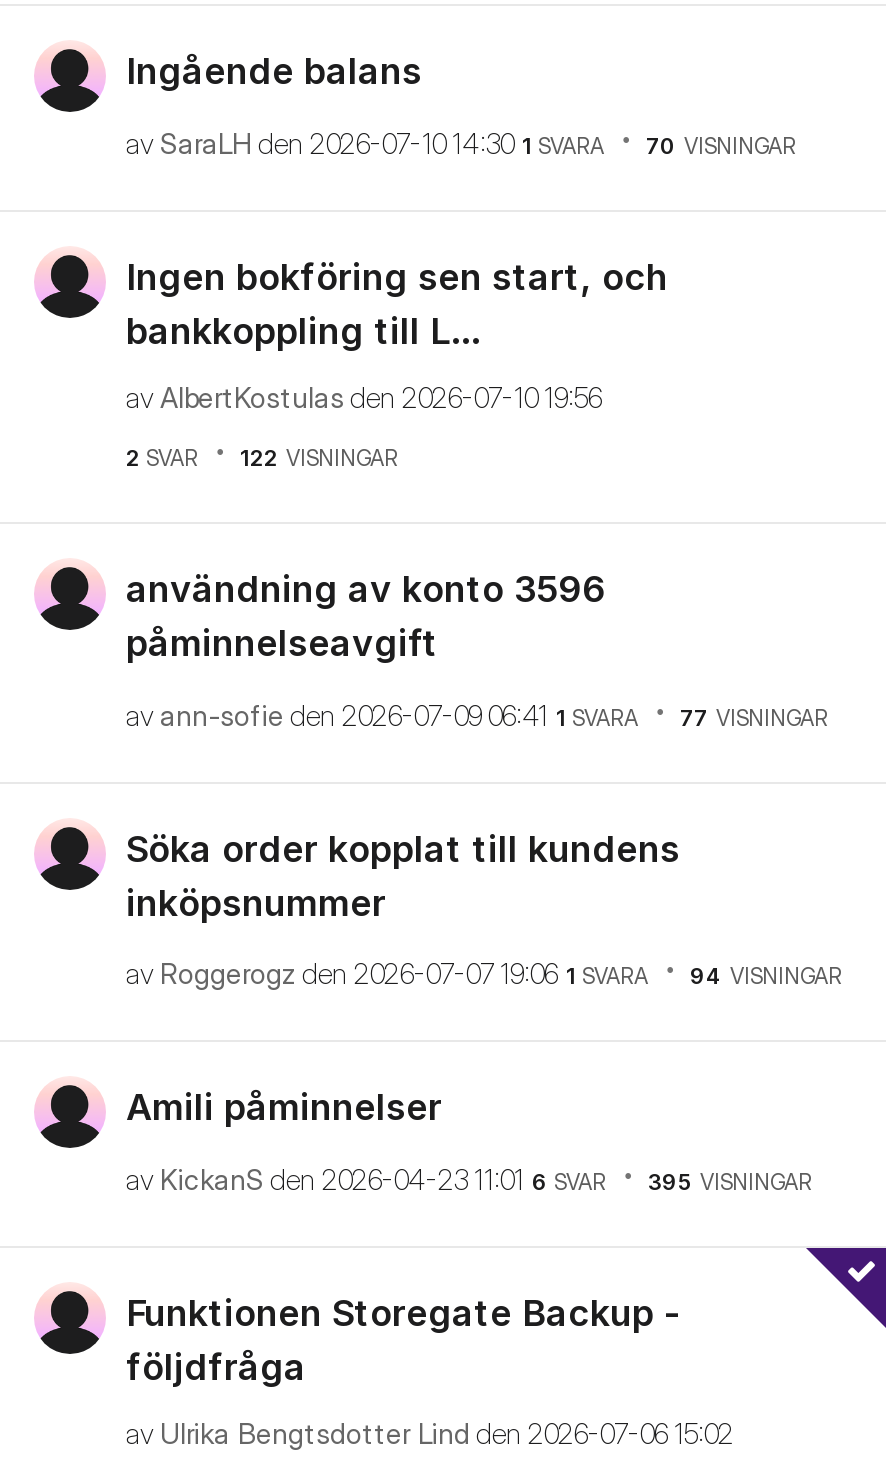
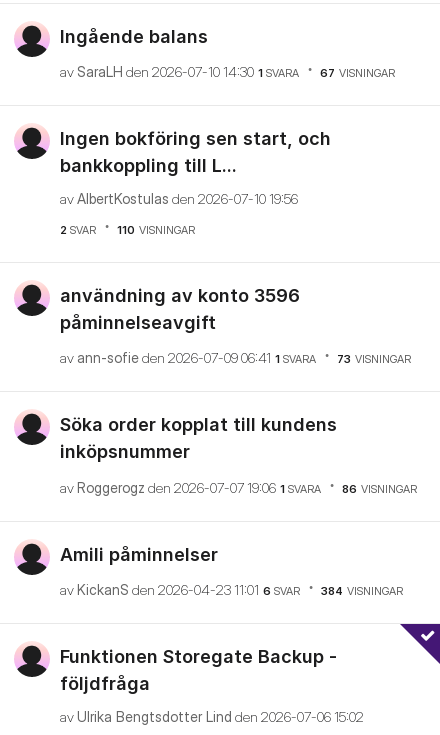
- av SaraLH den 2026-07-10 14:30 1 SVARA 70 VISNINGAR
+ av SaraLH den 2026-07-10 14:30 1 SVARA 67 VISNINGAR

- 2 SVAR 122 VISNINGAR
+ 2 SVAR 110 VISNINGAR

- av ann-sofie den 2026-07-09 06:41 1 SVARA 77 VISNINGAR
+ av ann-sofie den 2026-07-09 06:41 1 SVARA 73 VISNINGAR

- av Roggerogz den 2026-07-07 19:06 1 SVARA 94 VISNINGAR
+ av Roggerogz den 2026-07-07 19:06 1 SVARA 86 VISNINGAR

- av KickanS den 2026-04-23 11:01 6 SVAR 395 VISNINGAR
+ av KickanS den 2026-04-23 11:01 6 SVAR 384 VISNINGAR
